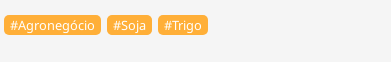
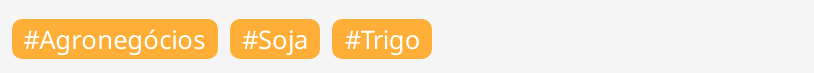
- #Agronegócio
+ #Agronegócios
